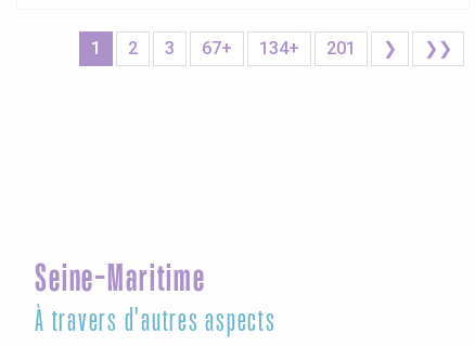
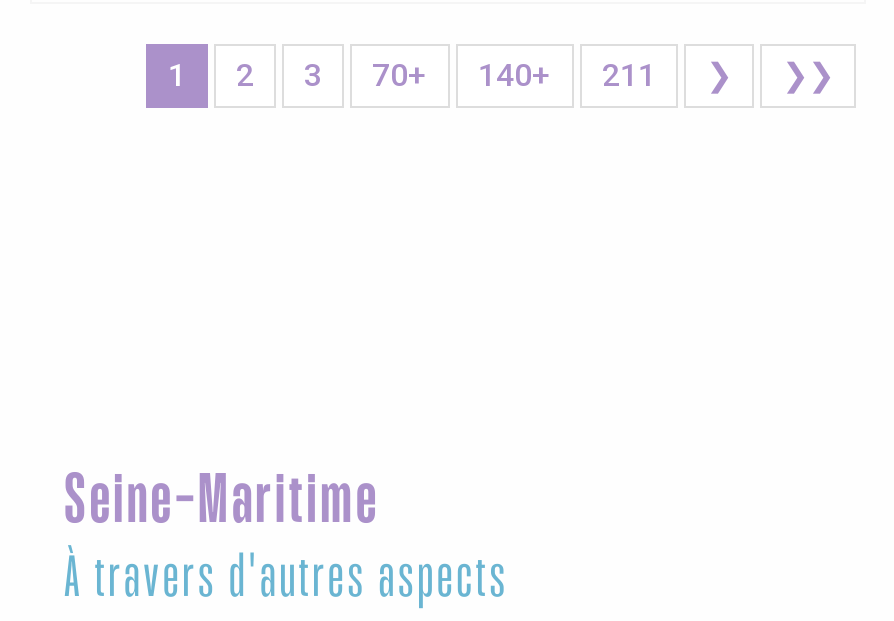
- 67+
+ 70+

- 134+
+ 140+

- 201
+ 211
